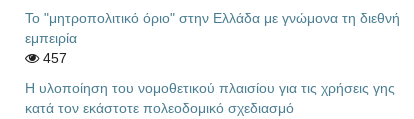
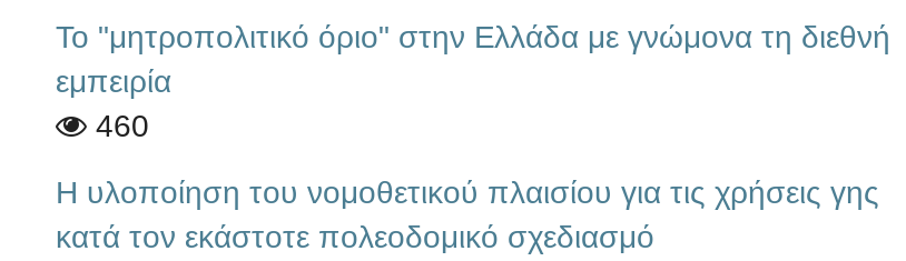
- 457
+ 460
